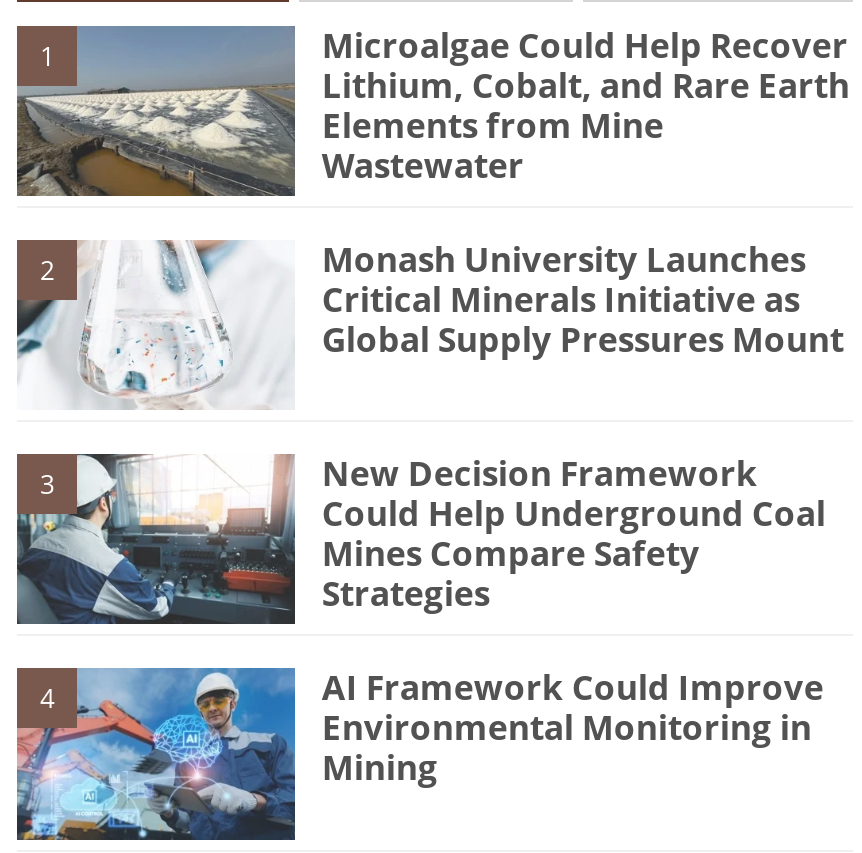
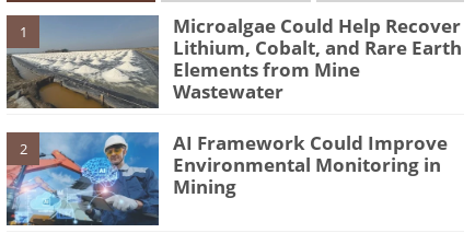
- [image]
- Monash University Launches
- Critical Minerals Initiative as
- Global Supply Pressures Mount
- 3
- New Decision Framework
- Could Help Underground Coal
- Mines Compare Safety
- Strategies
- 4

- [image]
